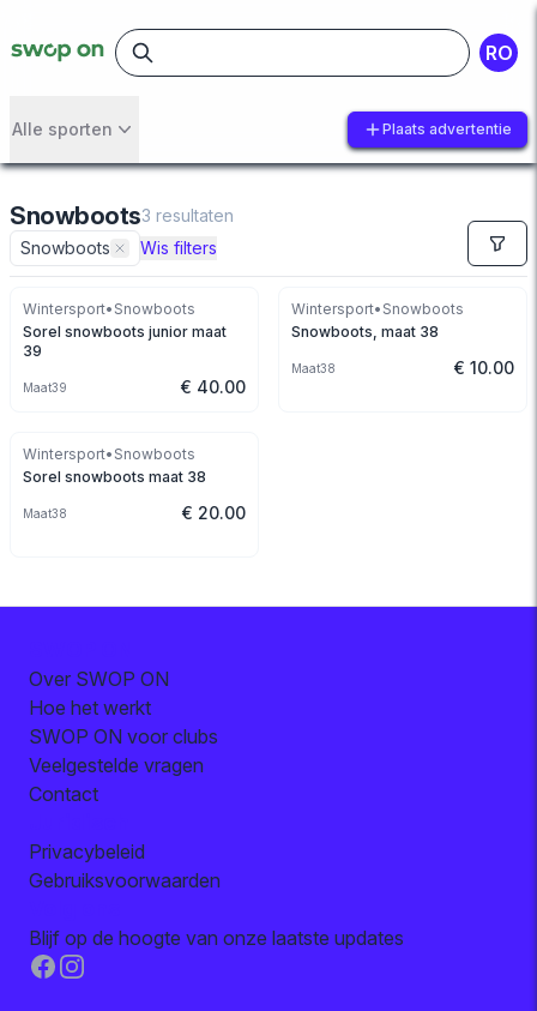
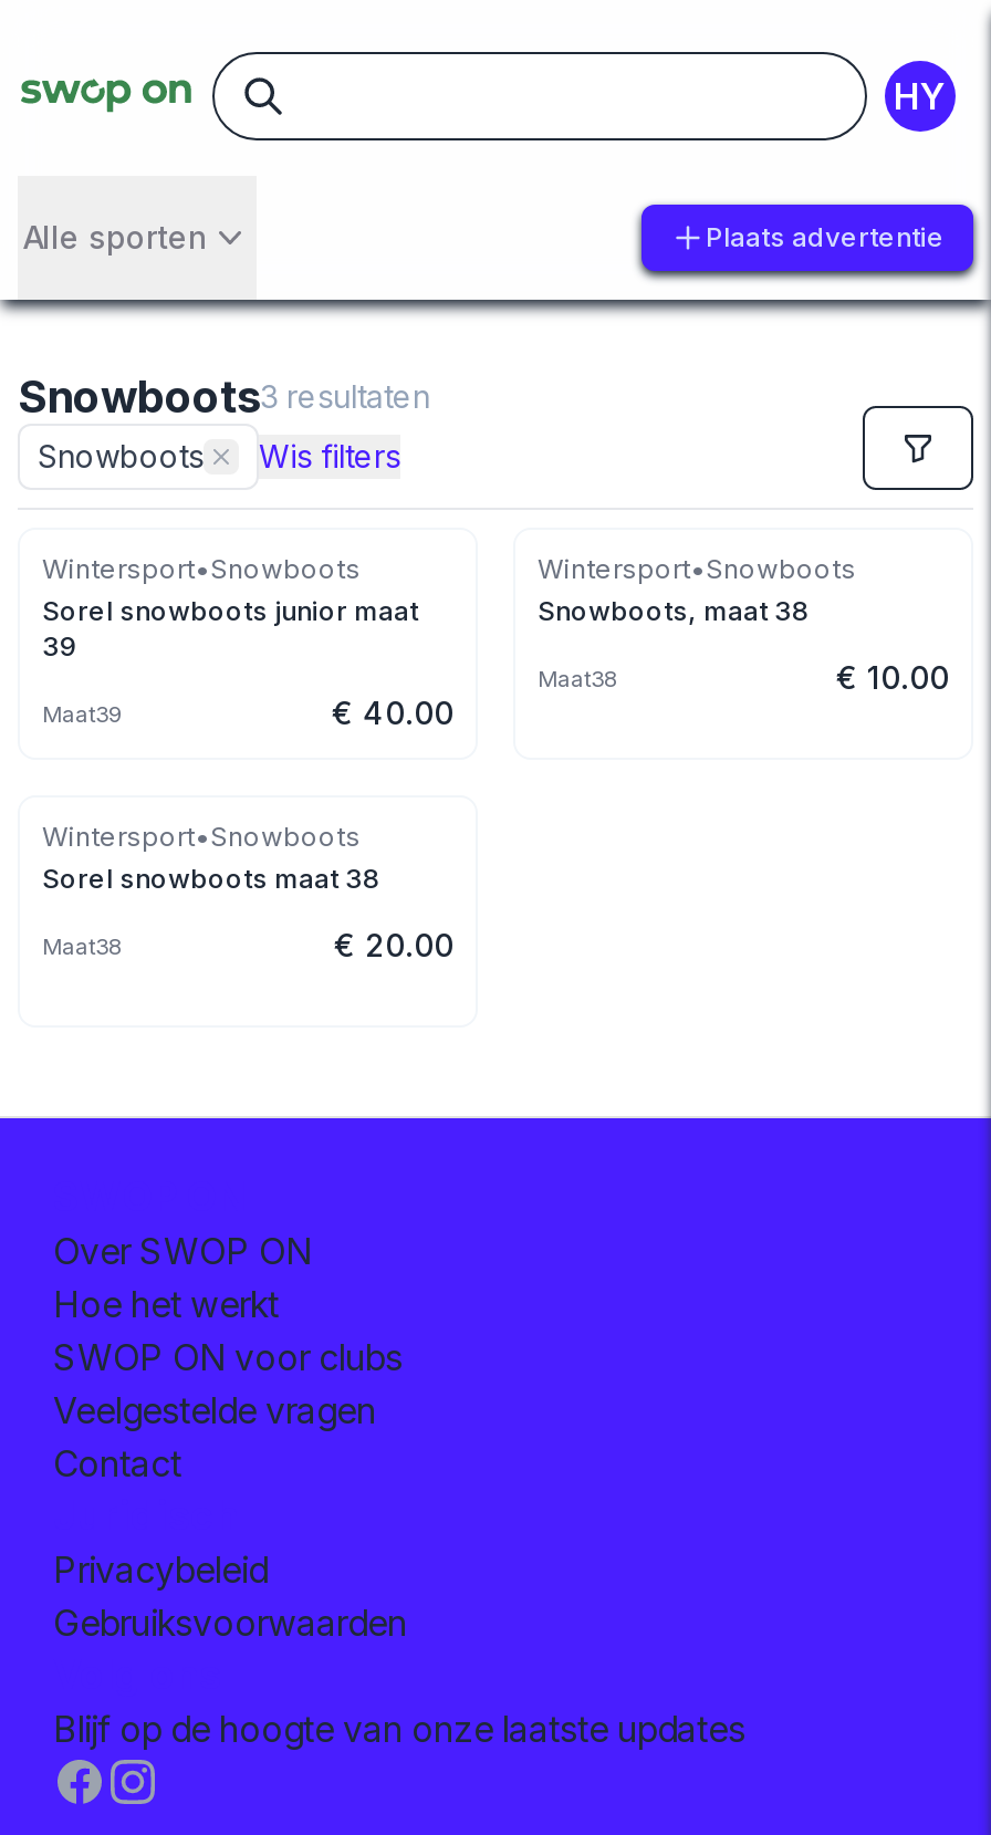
- RO
+ HY
